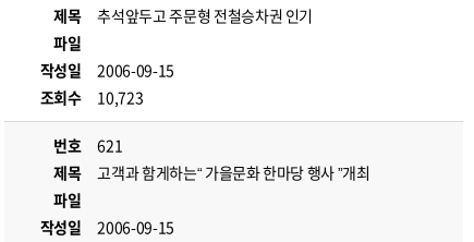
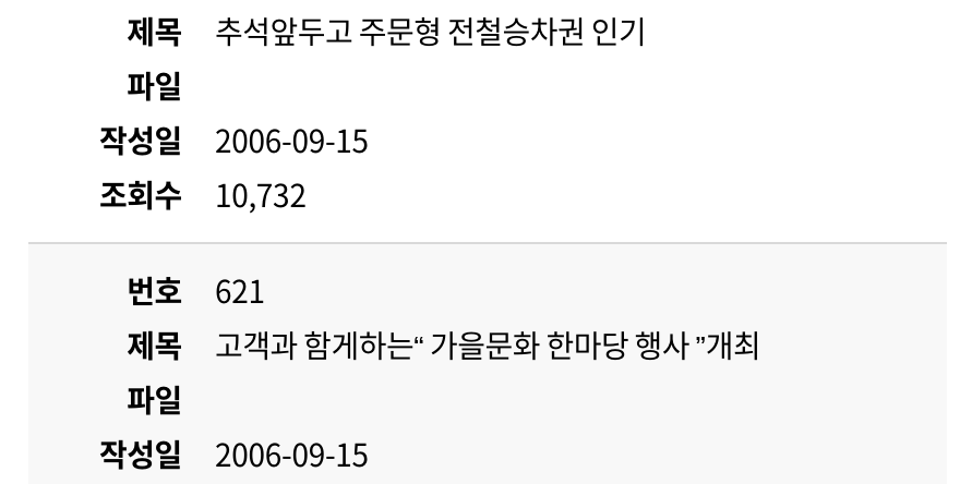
- 조회수 10,723
+ 조회수 10,732
